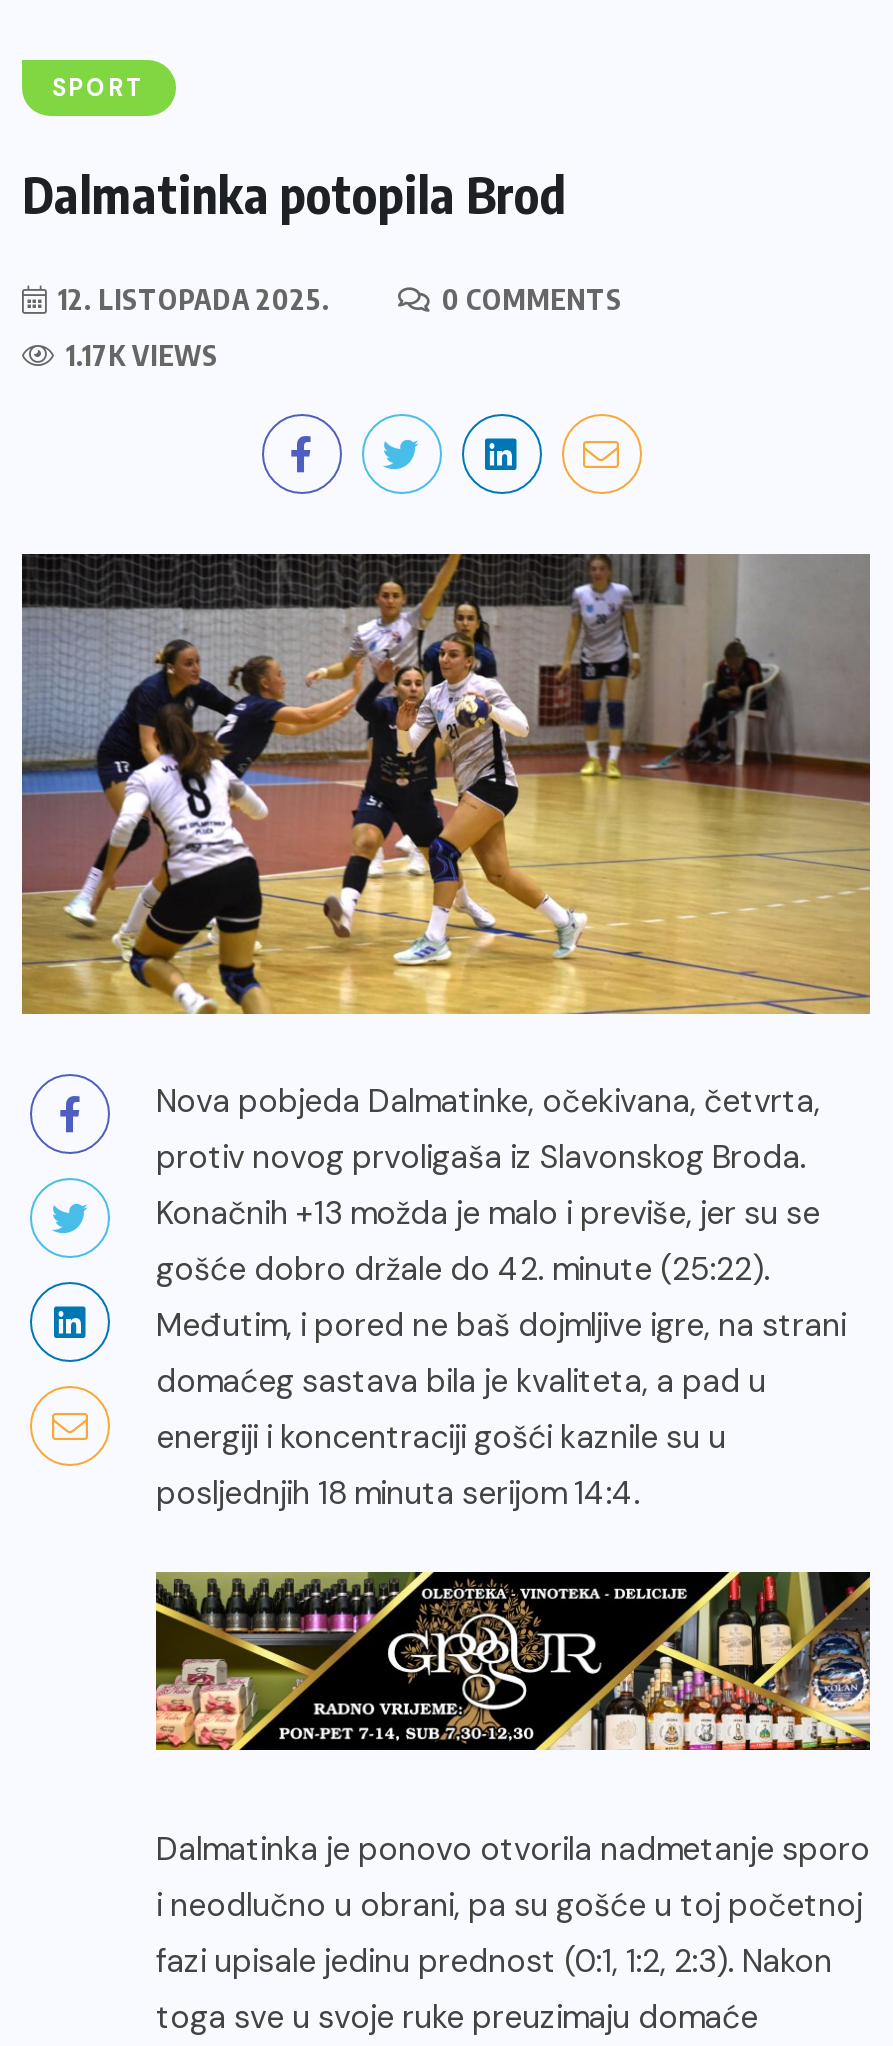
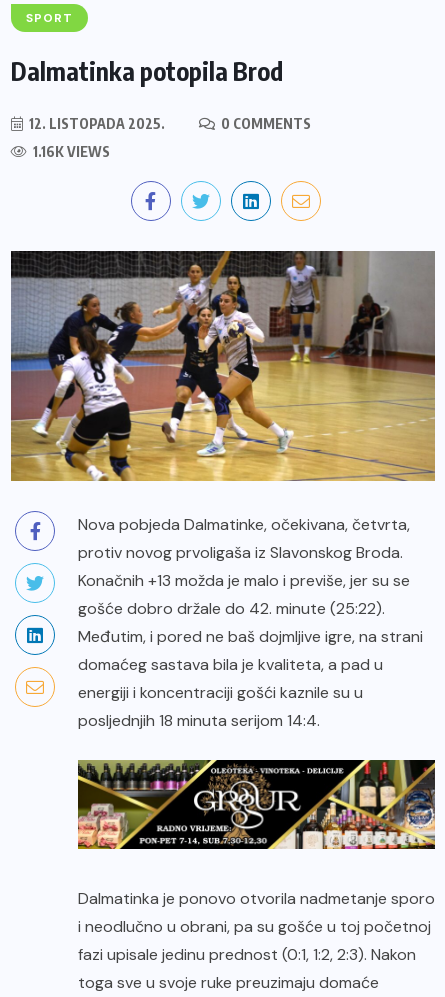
- 1.17K VIEWS
+ 1.16K VIEWS
